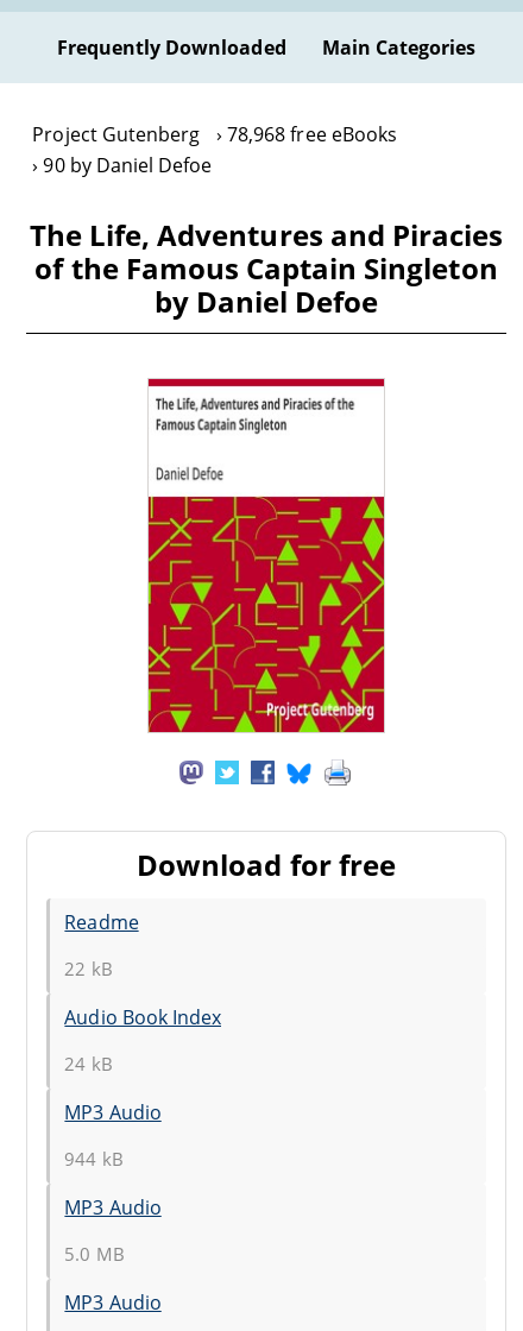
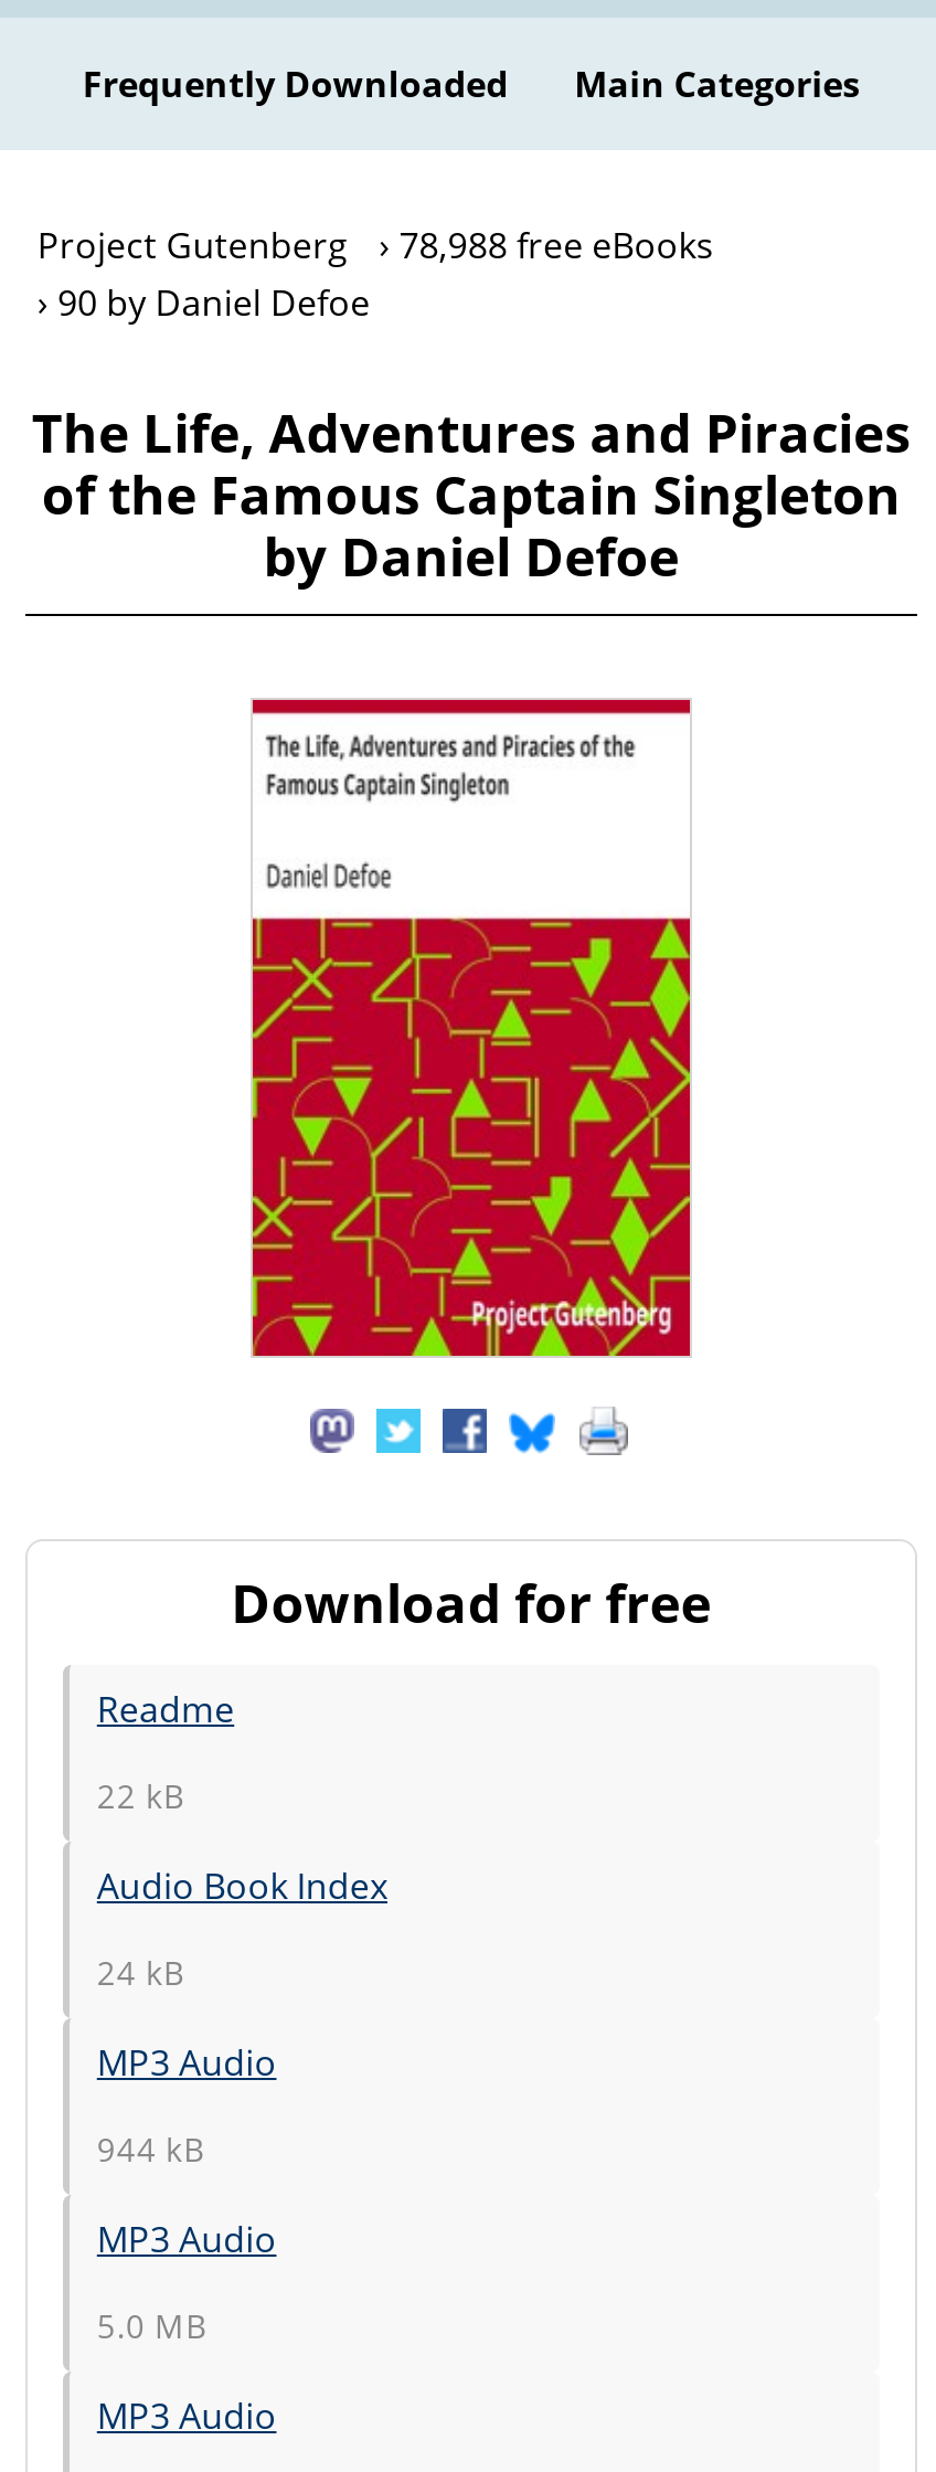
- Project Gutenberg 78,968 free eBooks
+ Project Gutenberg 78,988 free eBooks
